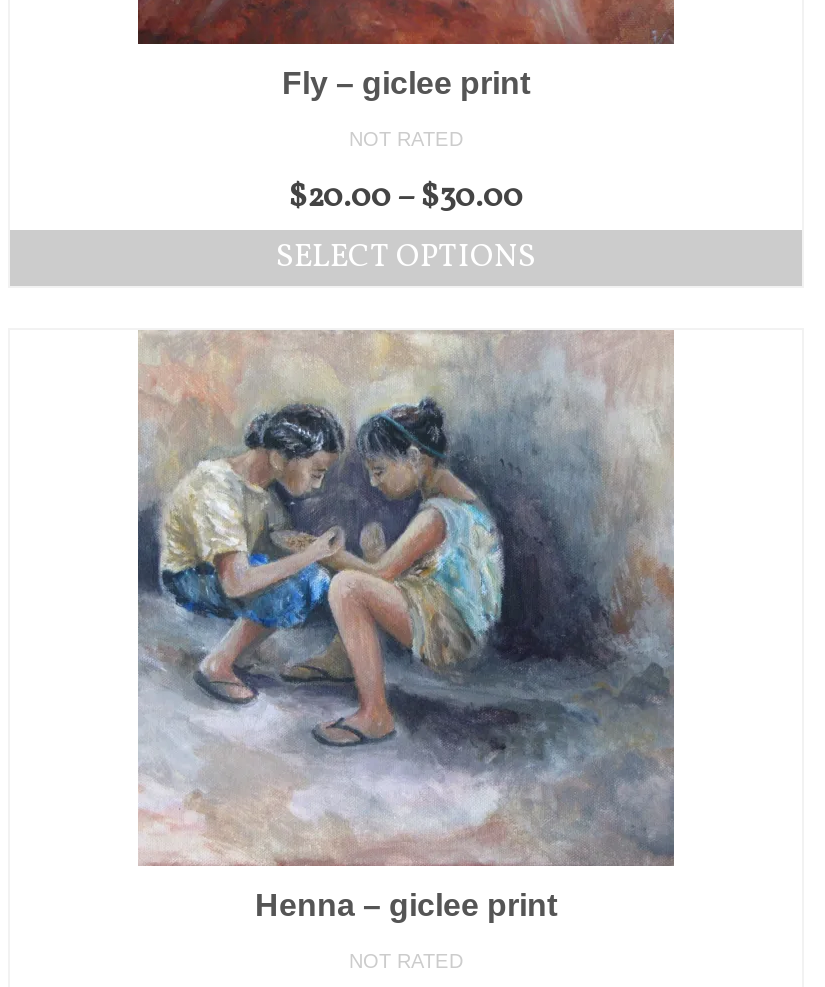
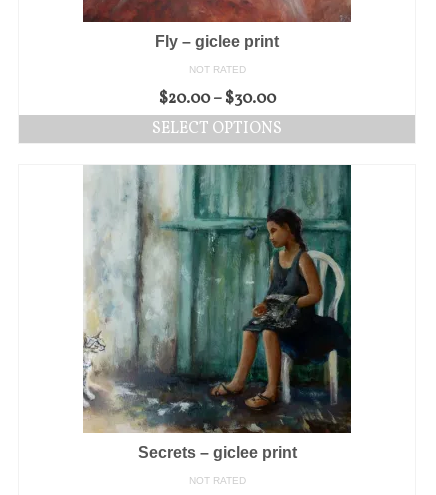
- [image]
- Henna – giclee print
+ [image]
+ Secrets – giclee print
